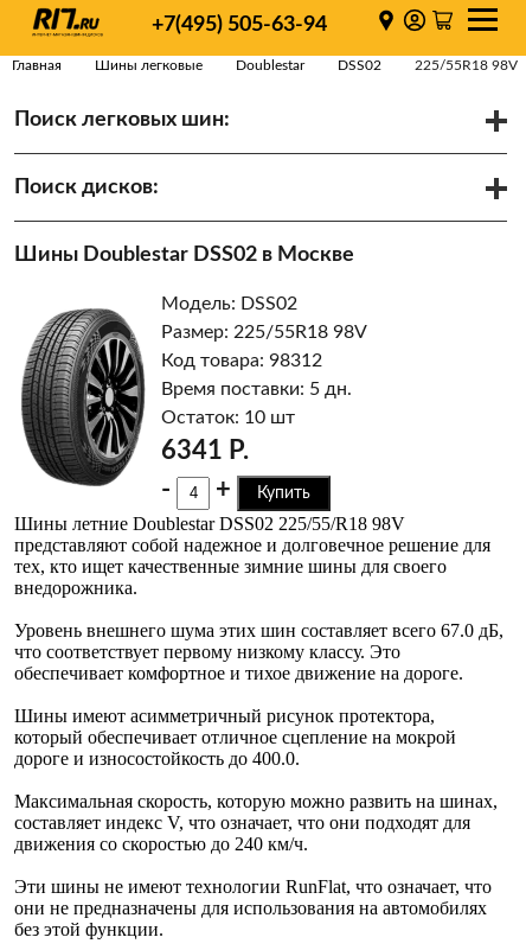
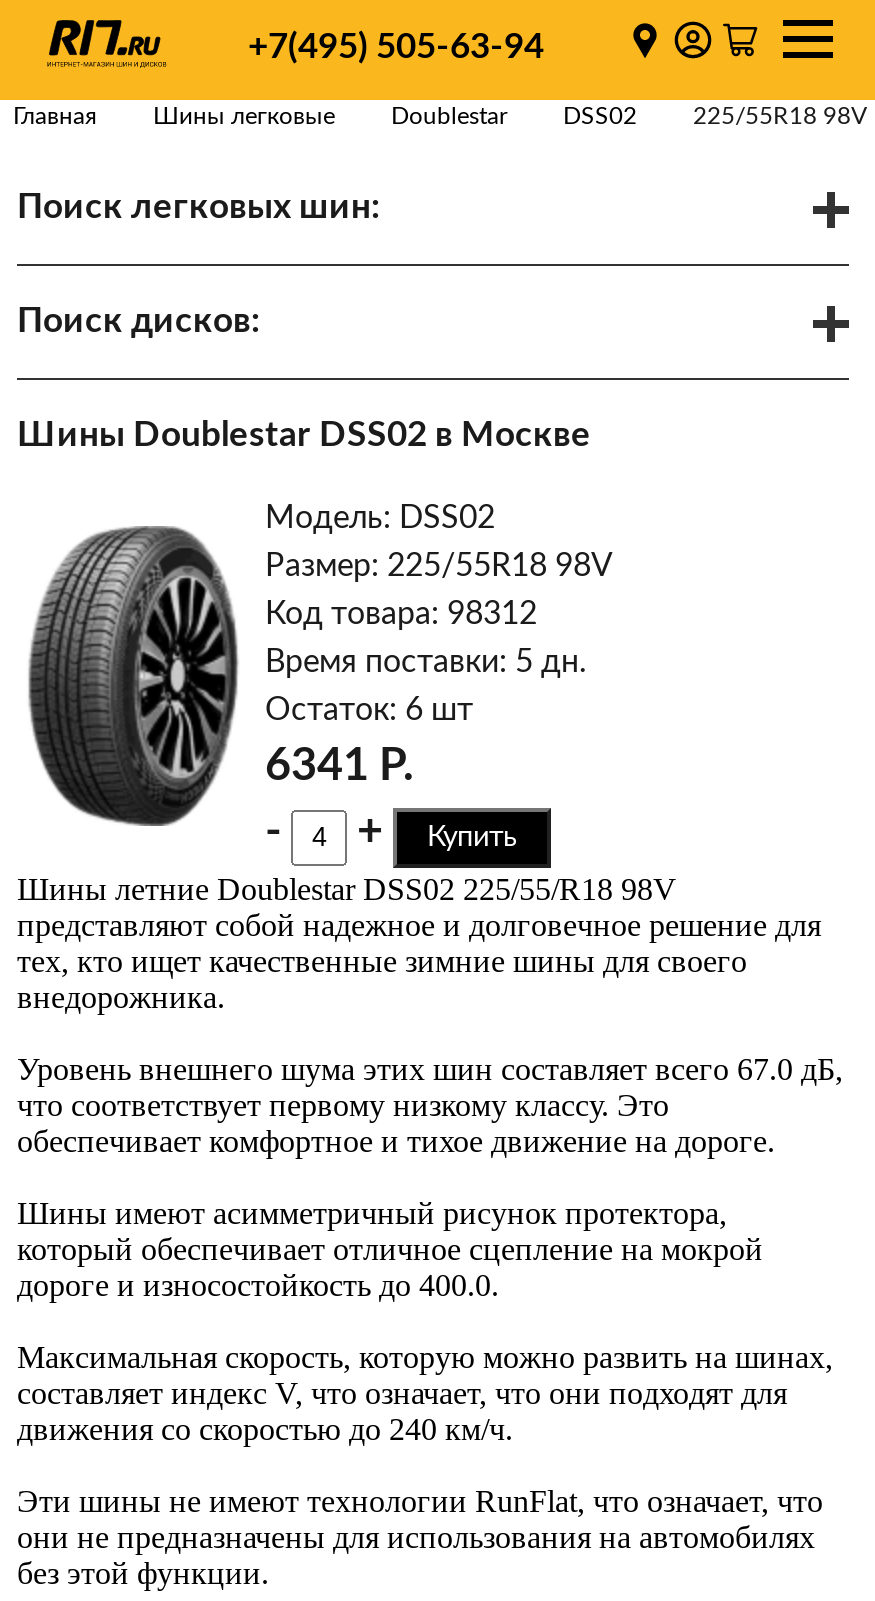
- Остаток: 10 шт
+ Остаток: 6 шт
